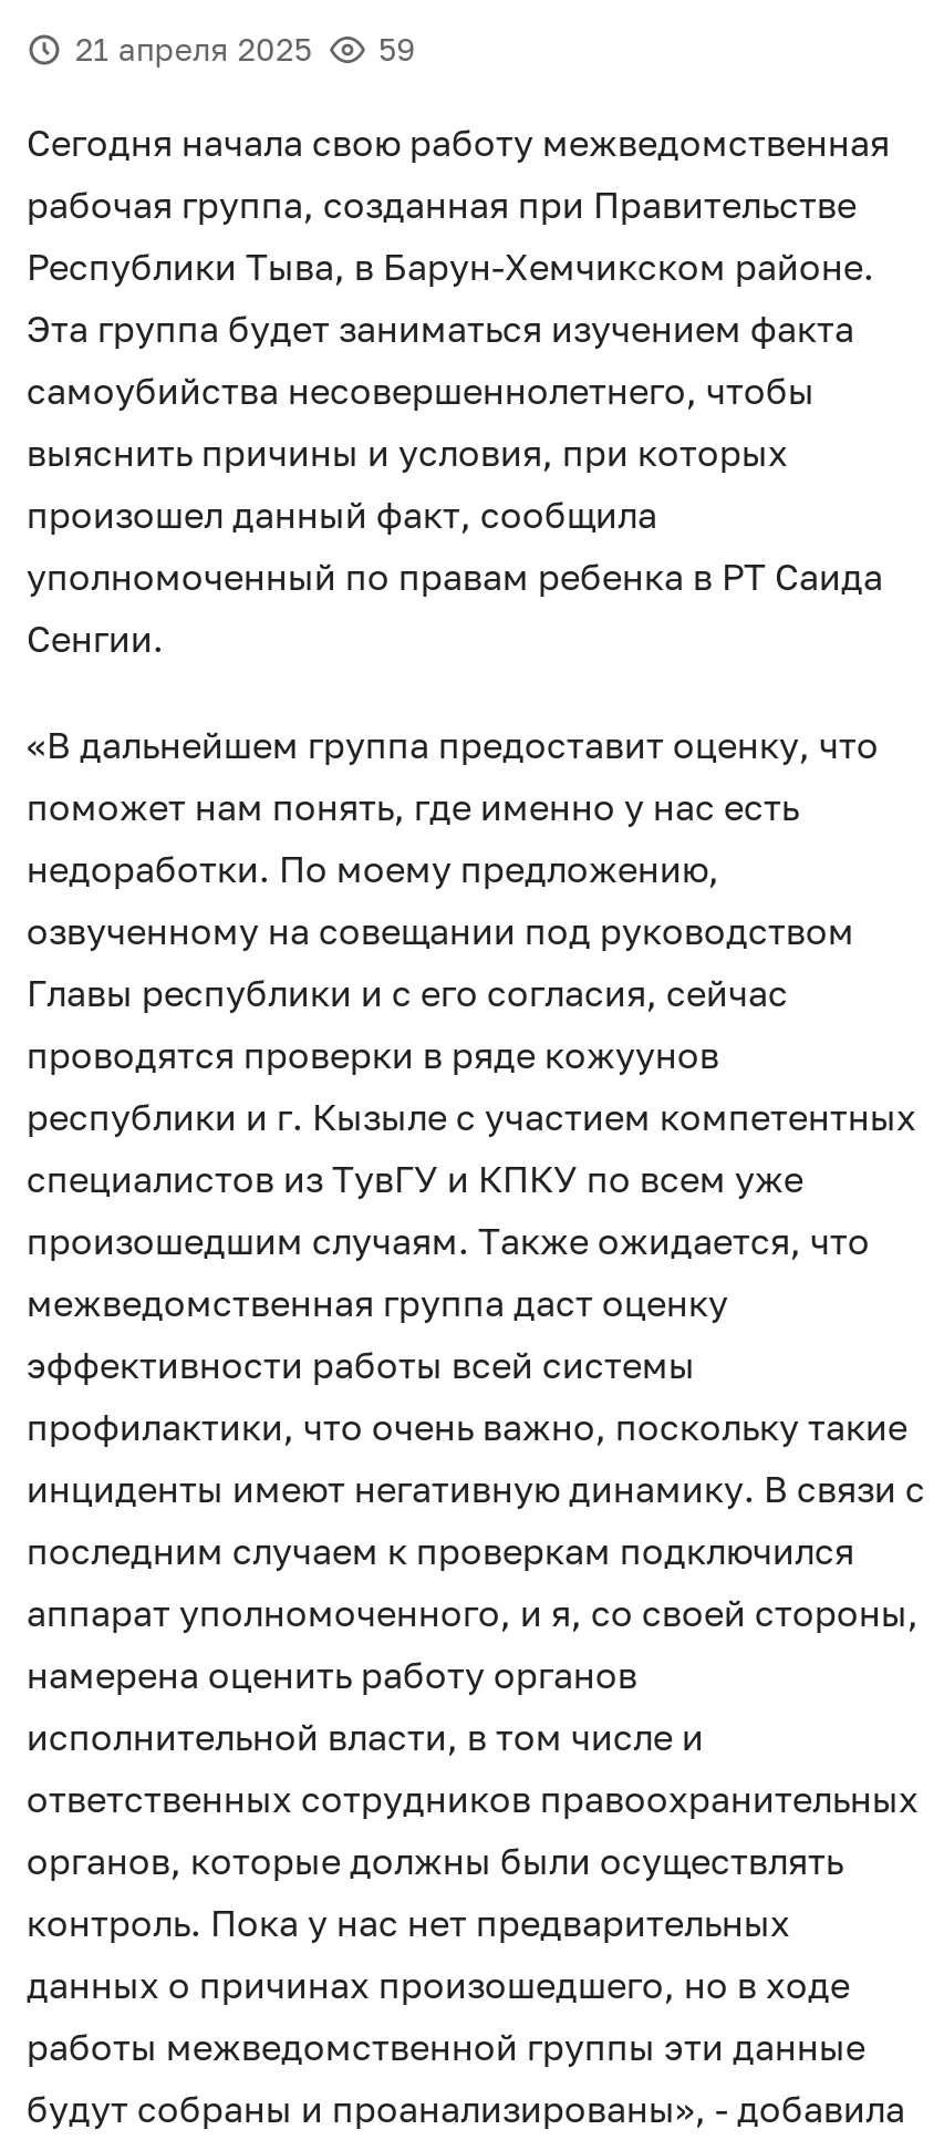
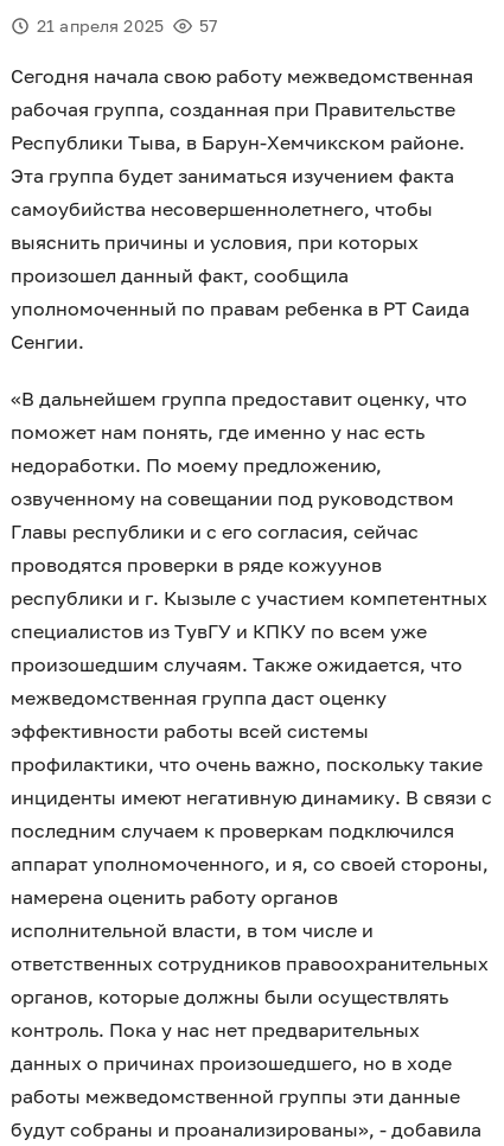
- 21 апреля 2025 59
+ 21 апреля 2025 57
